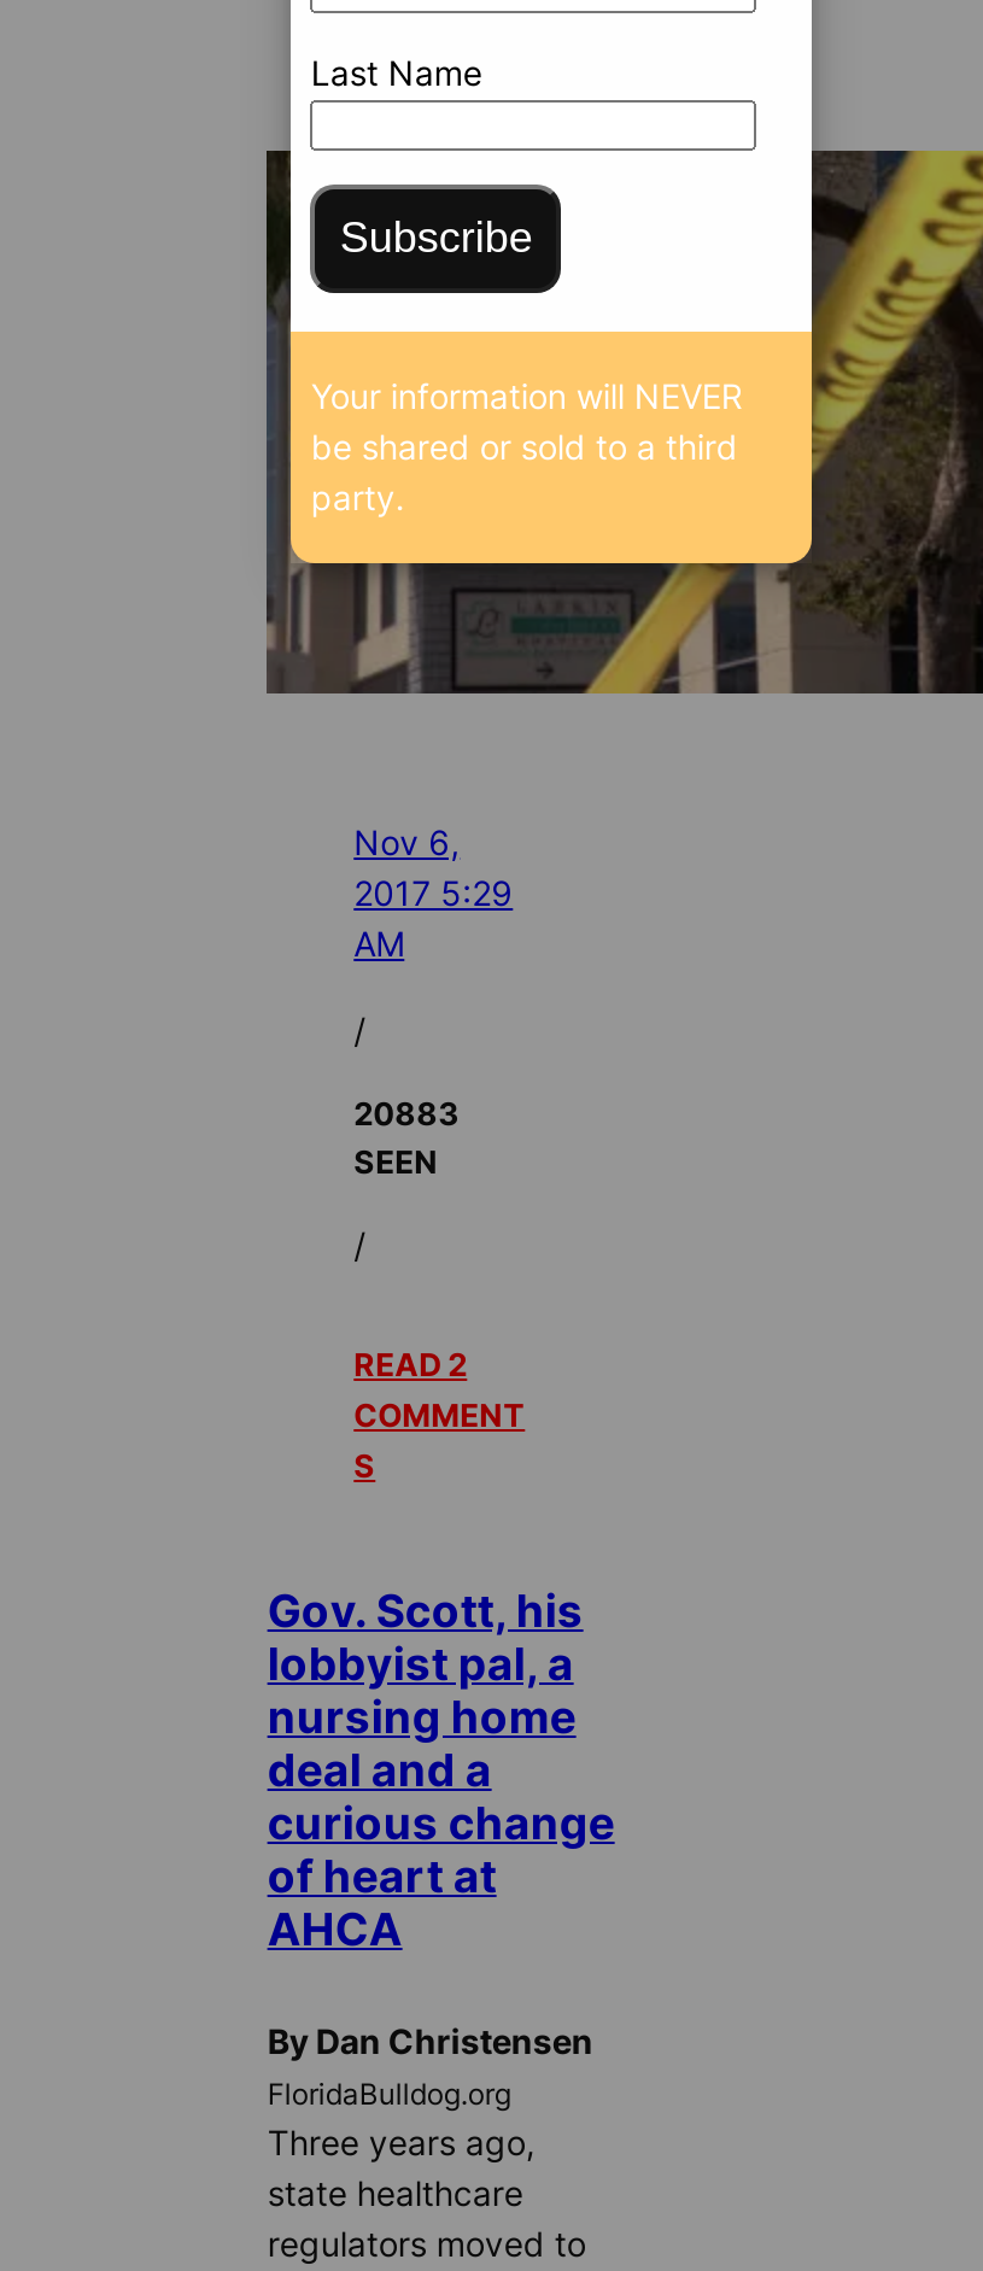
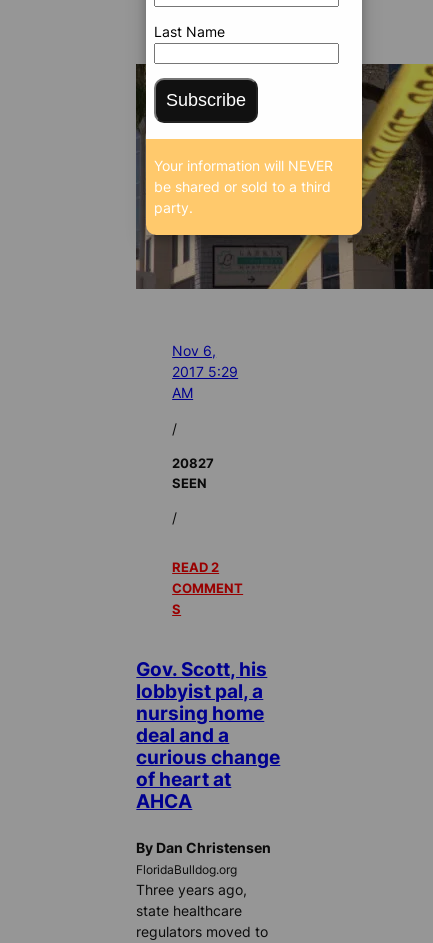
- 20883
+ 20827
